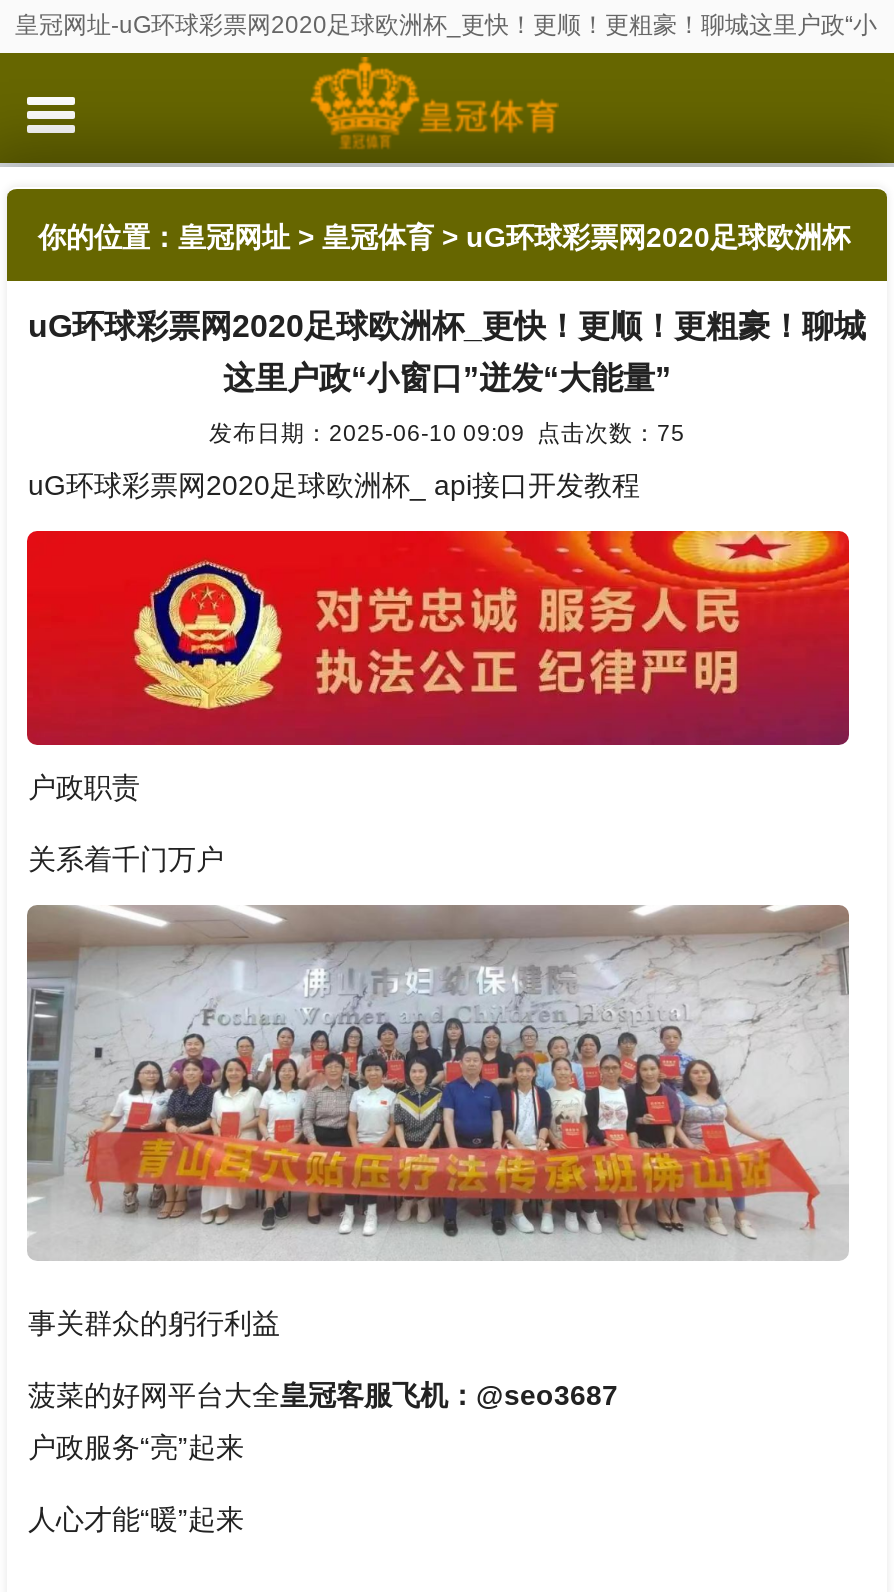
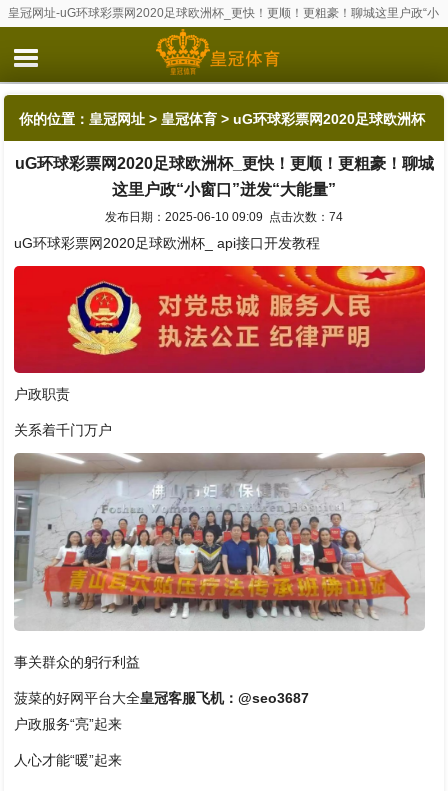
- 发布日期：2025-06-10 09:09 点击次数：75
+ 发布日期：2025-06-10 09:09 点击次数：74
